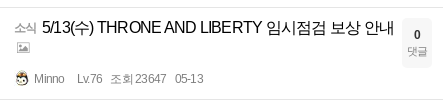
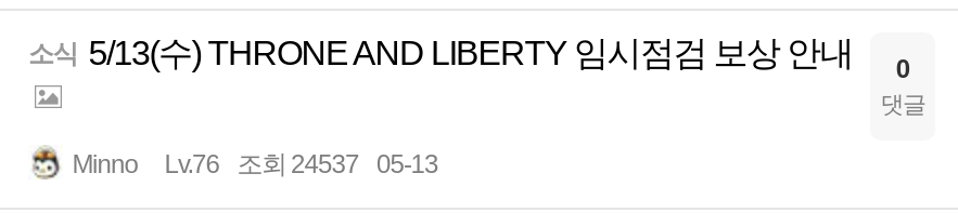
- Minno Lv.76 조회 23647 05-13
+ Minno Lv.76 조회 24537 05-13
